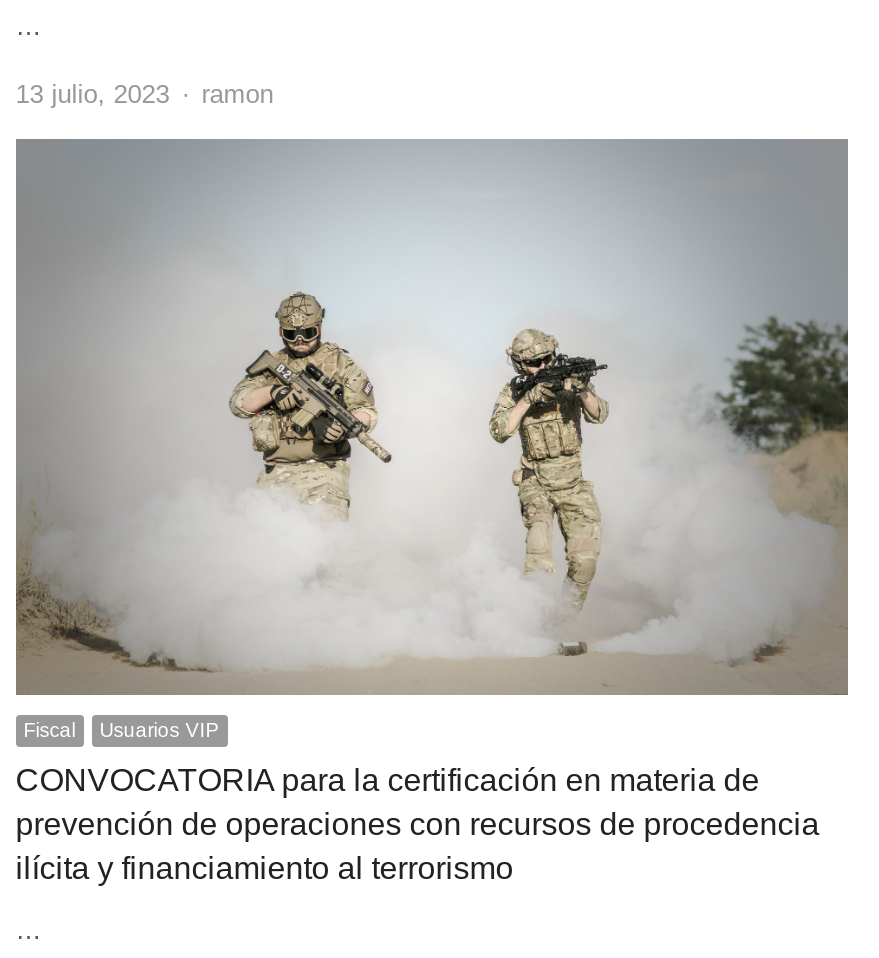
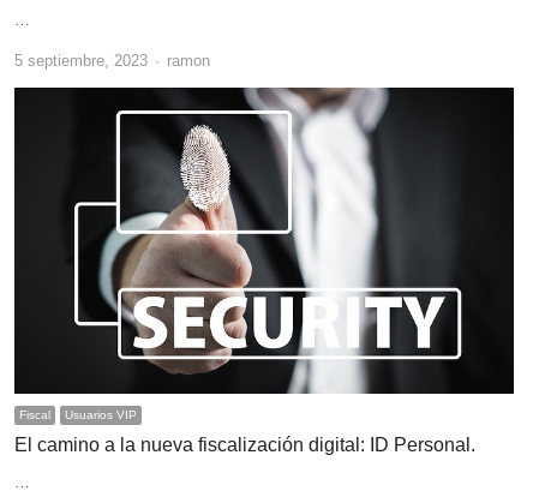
- 13 julio, 2023
+ 5 septiembre, 2023

- [image]
- CONVOCATORIA para la certificación en materia de
- prevención de operaciones con recursos de procedencia
- ilícita y financiamiento al terrorismo
+ [image]
+ El camino a la nueva fiscalización digital: ID Personal.
